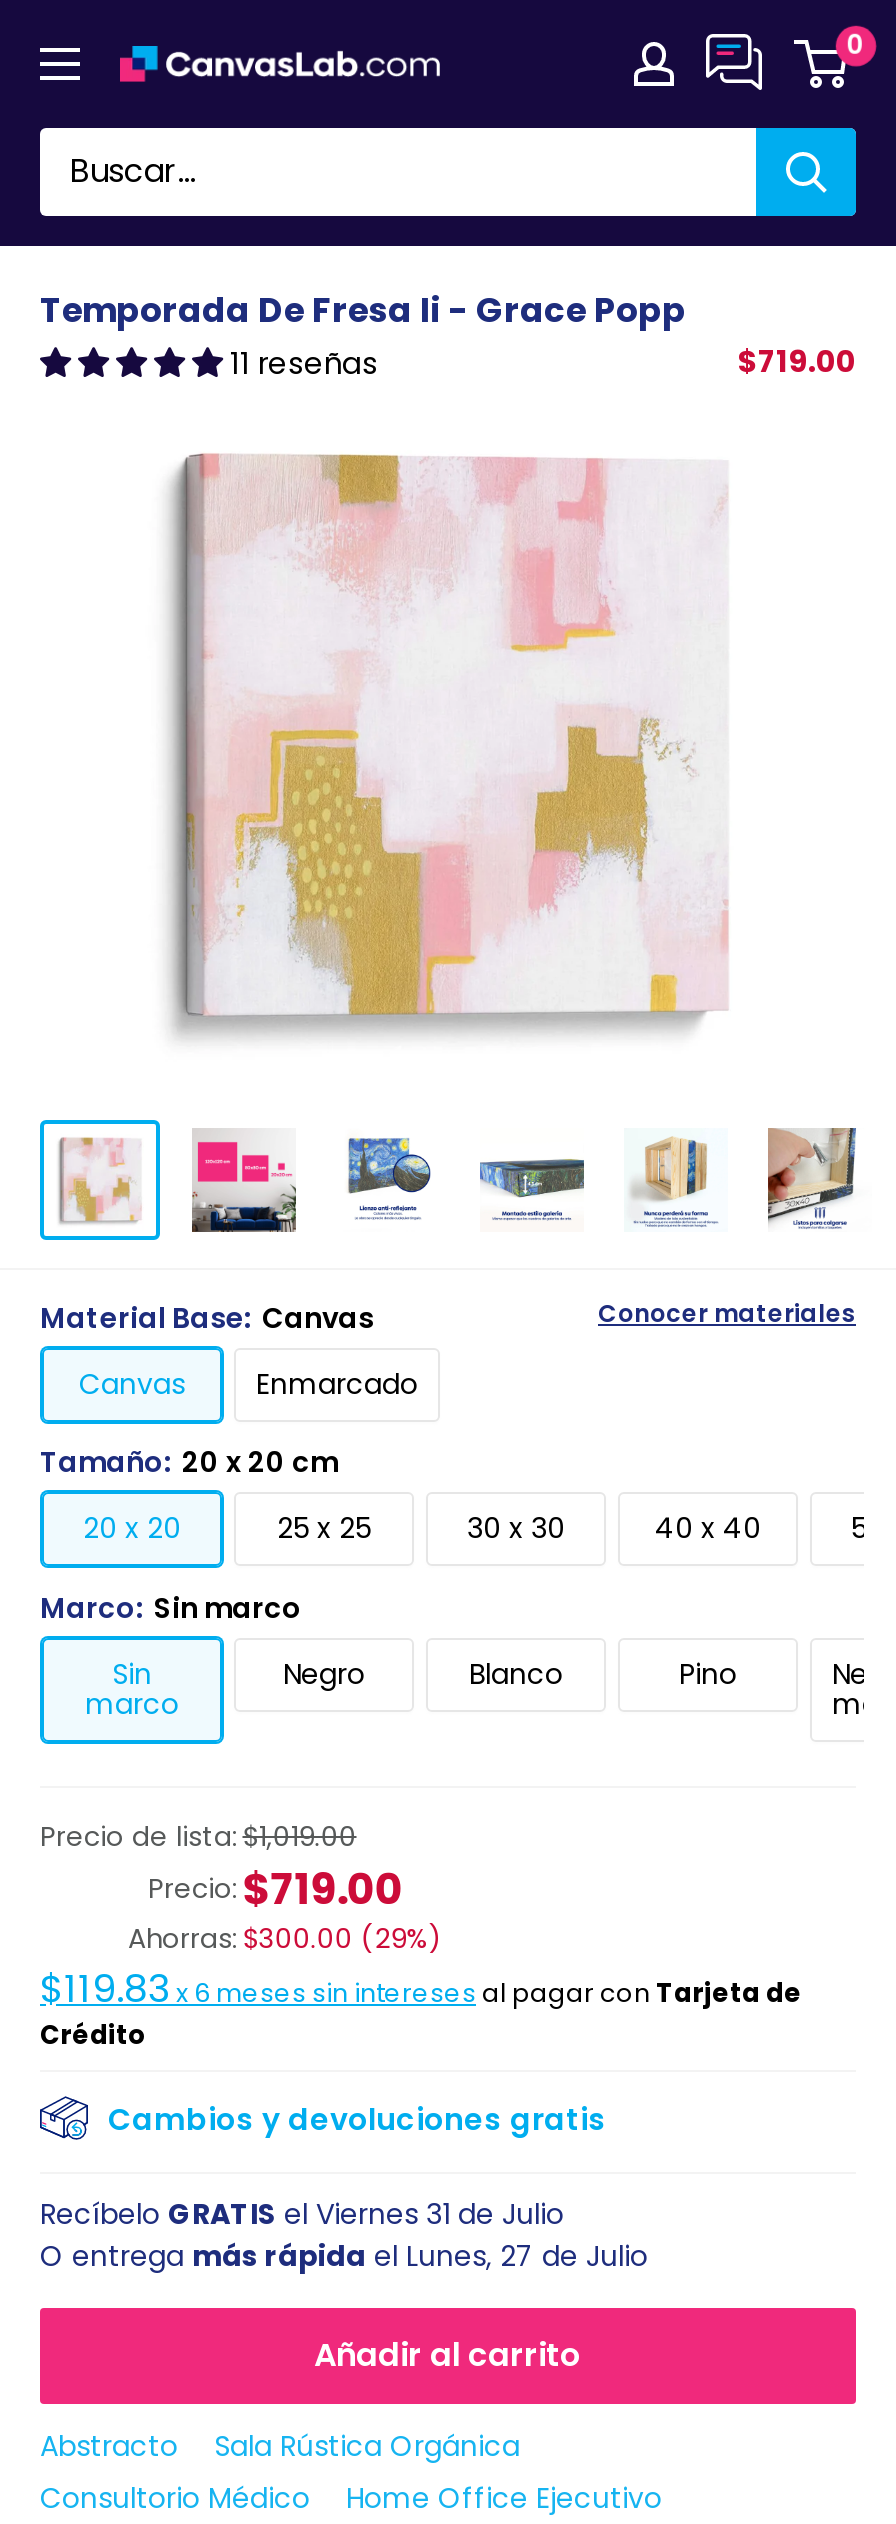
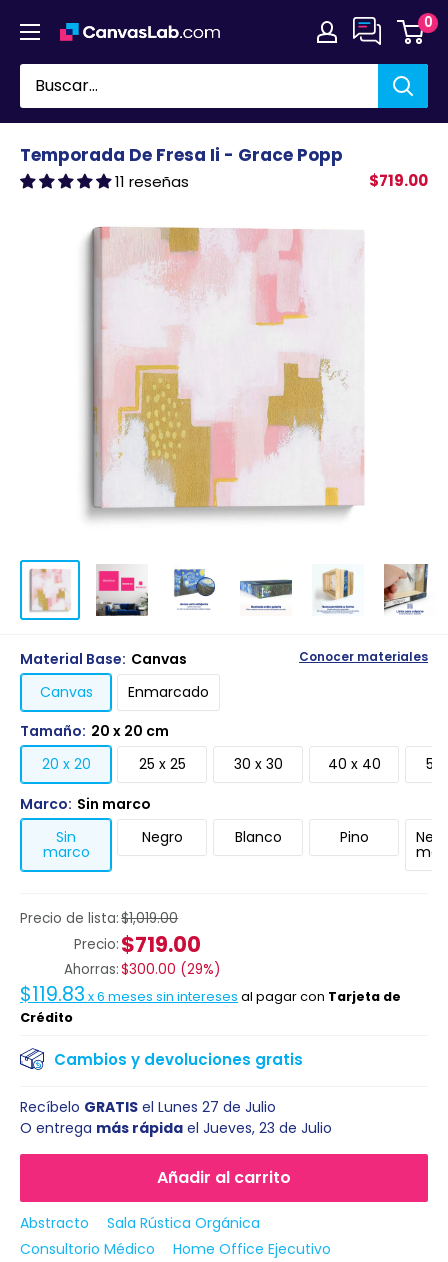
- Recíbelo GRATIS el Viernes 31 de Julio
+ Recíbelo GRATIS el Lunes 27 de Julio

- O entrega más rápida el Lunes, 27 de Julio
+ O entrega más rápida el Jueves, 23 de Julio
